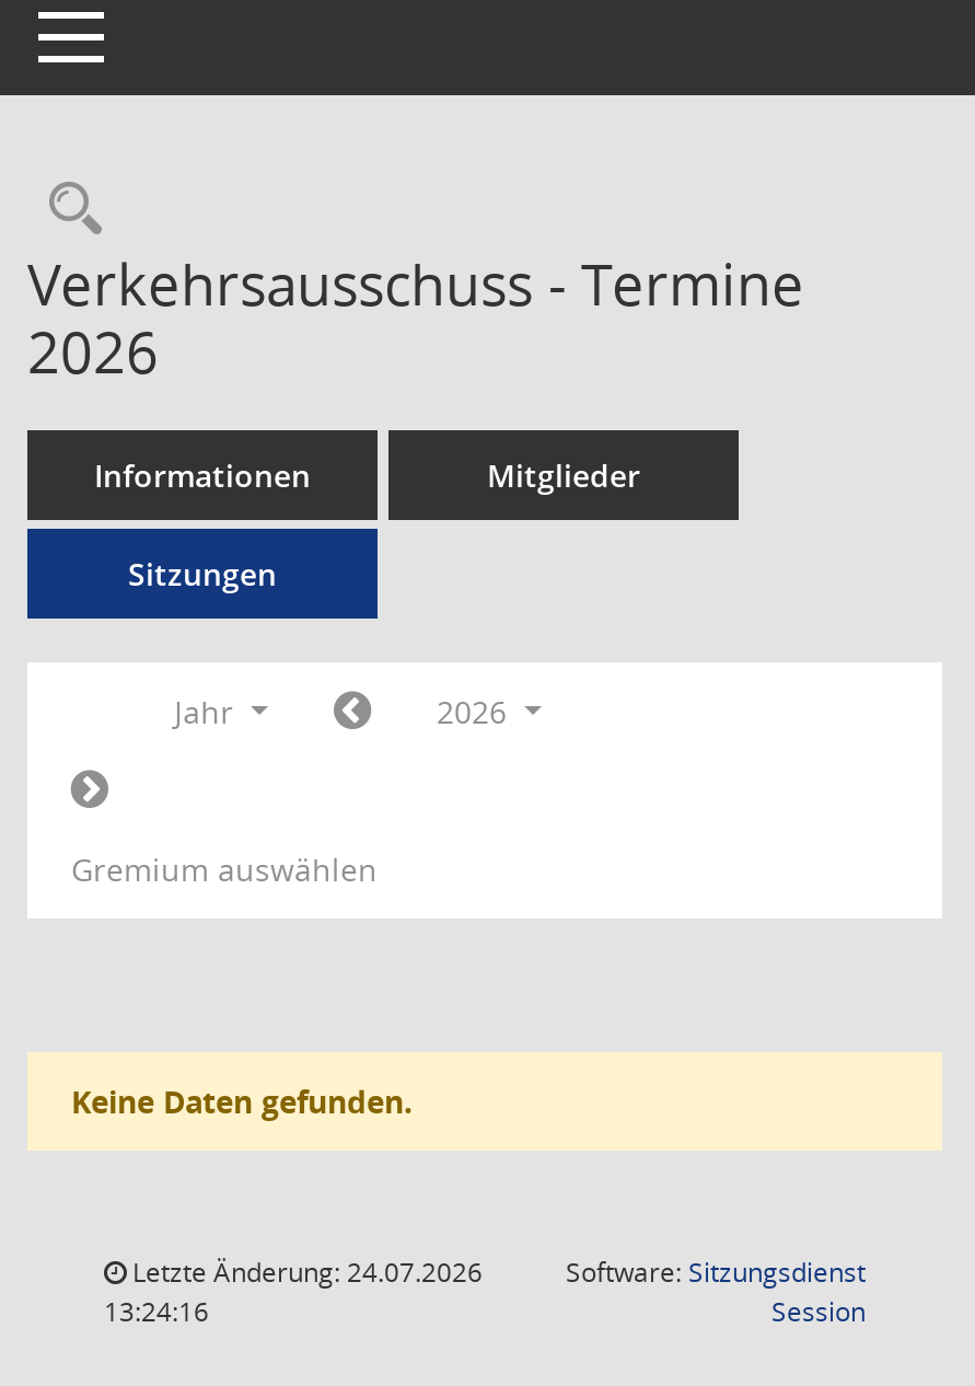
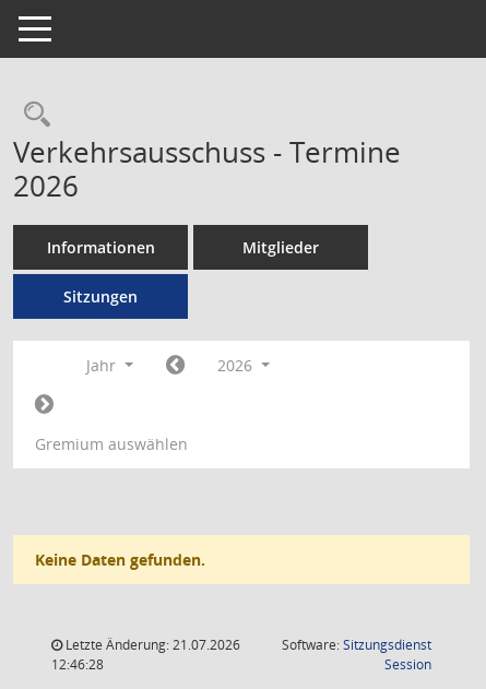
- Letzte Änderung: 24.07.2026
+ Letzte Änderung: 21.07.2026

- 13:24:16
+ 12:46:28
